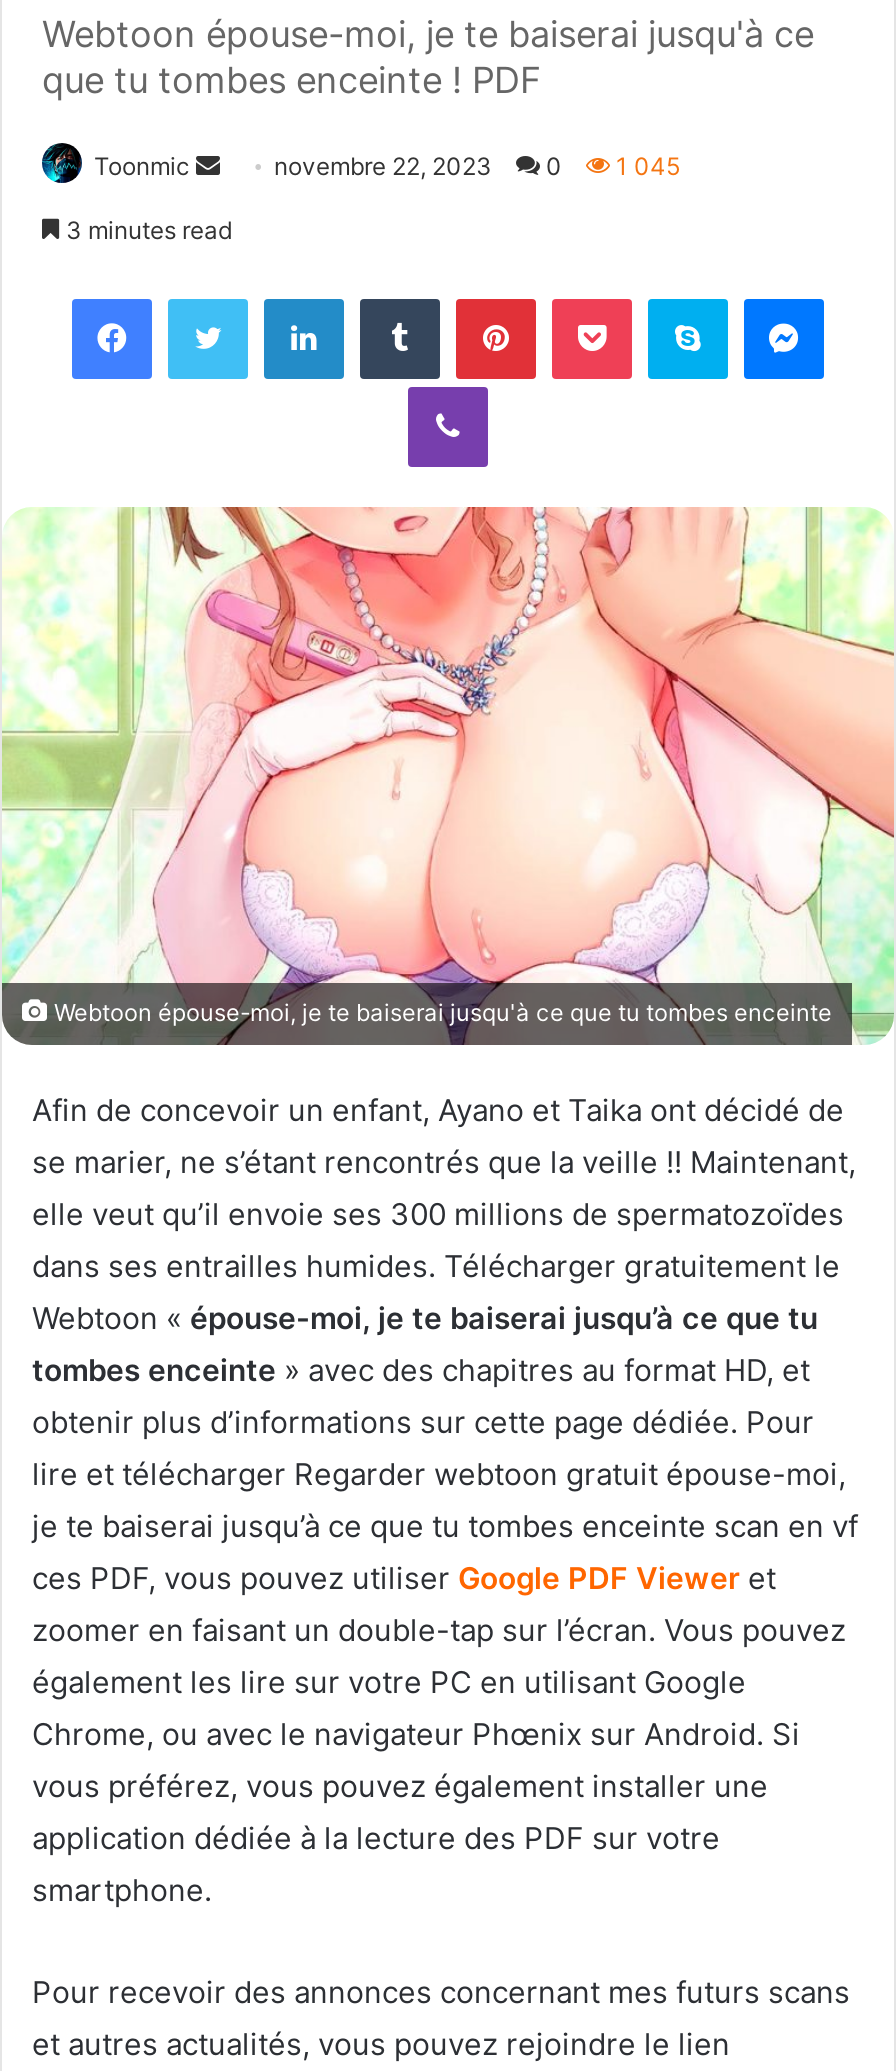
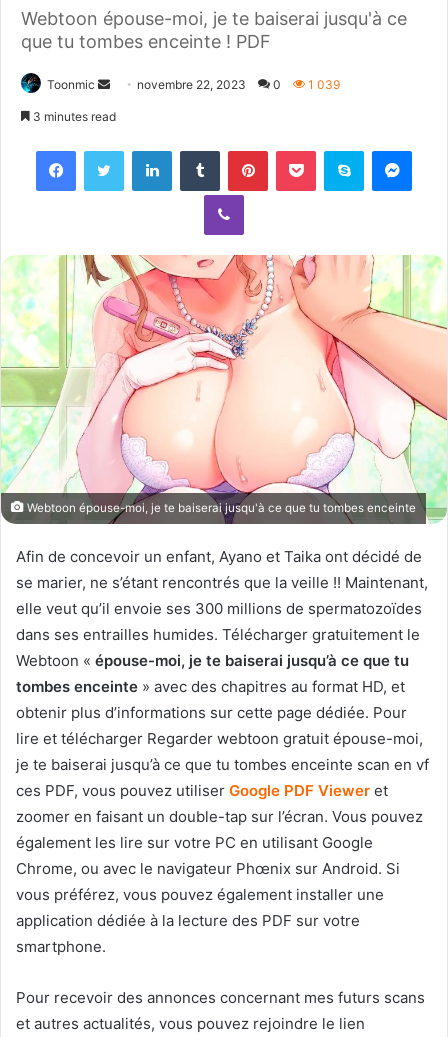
- 1 045
+ 1 039
